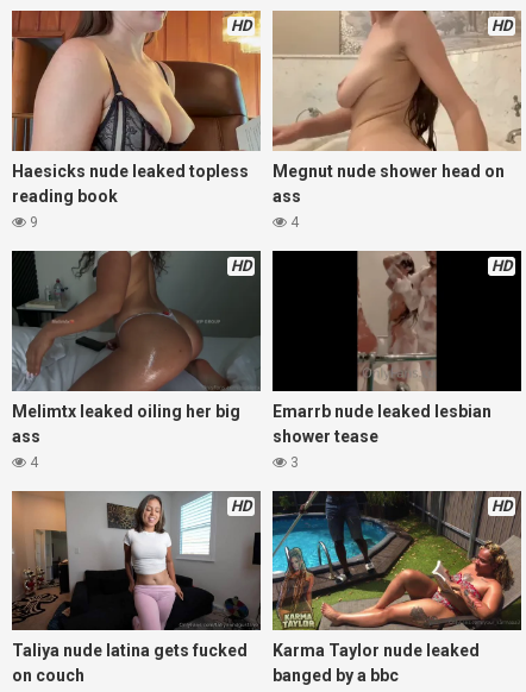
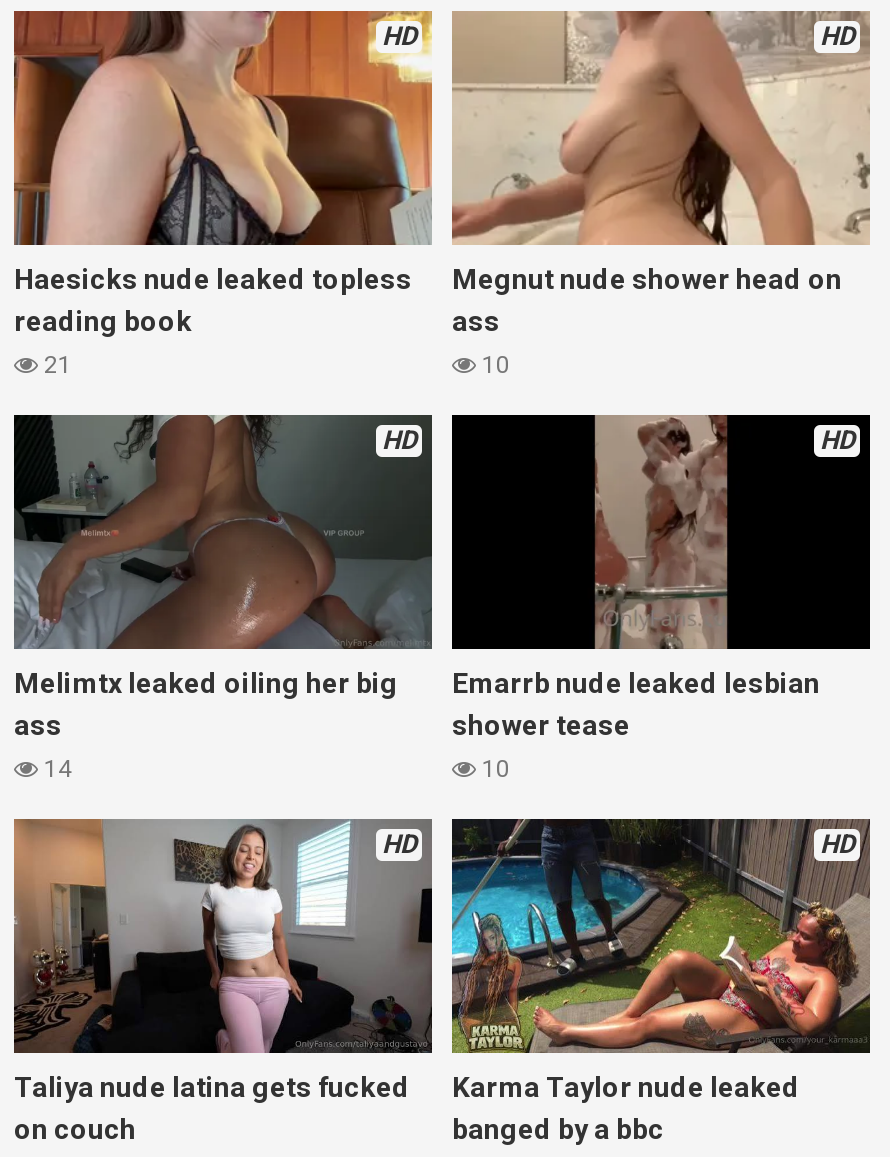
- 9
+ 21

- 4
+ 10

- 4
+ 14

- 3
+ 10
